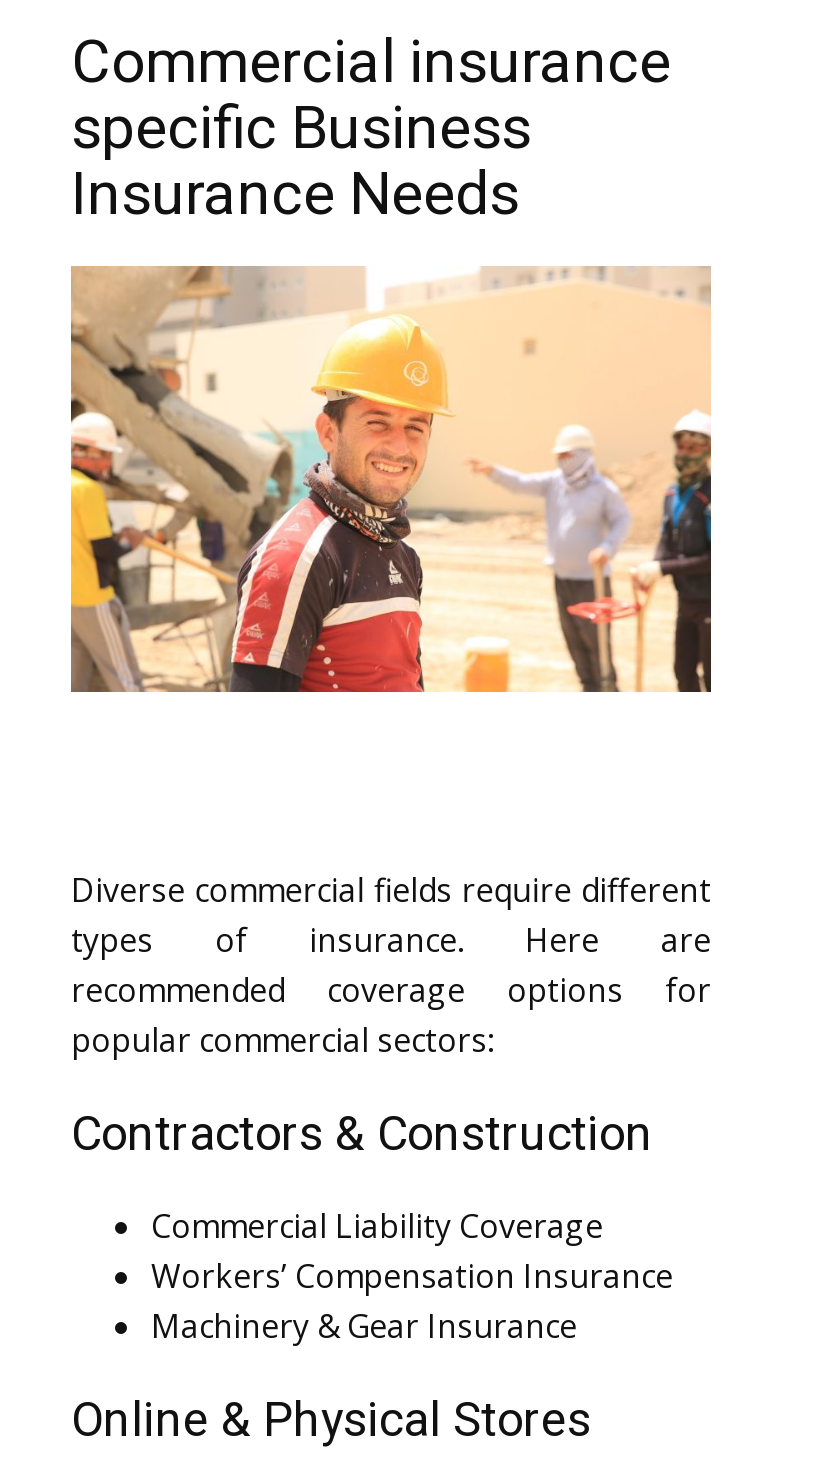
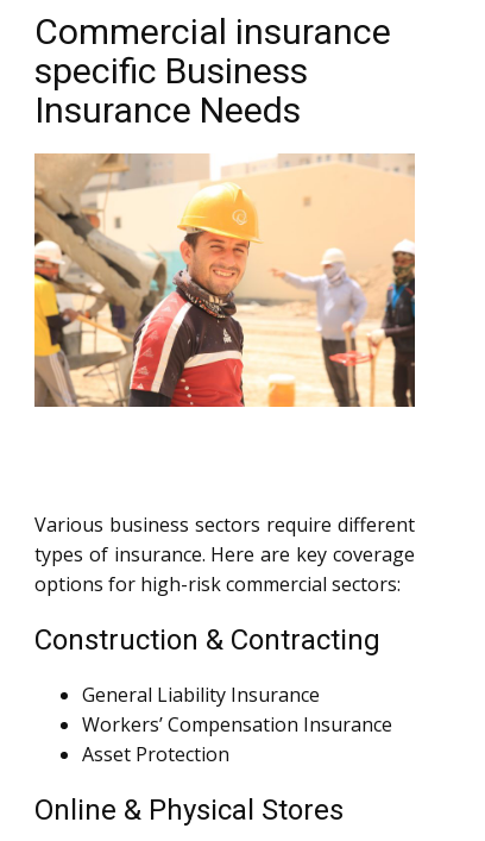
- Diverse commercial fields require different
- types of insurance. Here are
- recommended coverage options for
- popular commercial sectors:
+ Various business sectors require different
+ types of insurance. Here are key coverage
+ options for high-risk commercial sectors:

- Contractors & Construction
+ Construction & Contracting

- Commercial Liability Coverage
+ General Liability Insurance

- Machinery & Gear Insurance
+ Asset Protection
